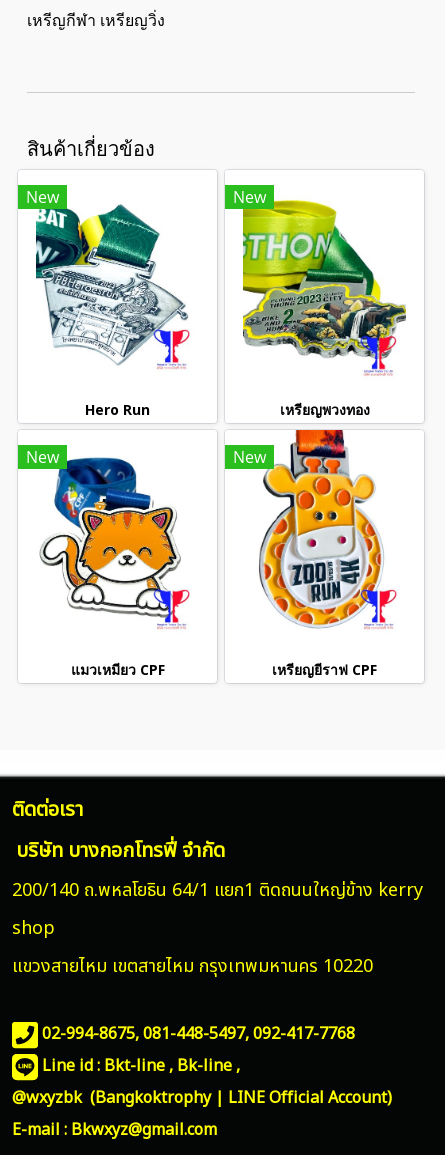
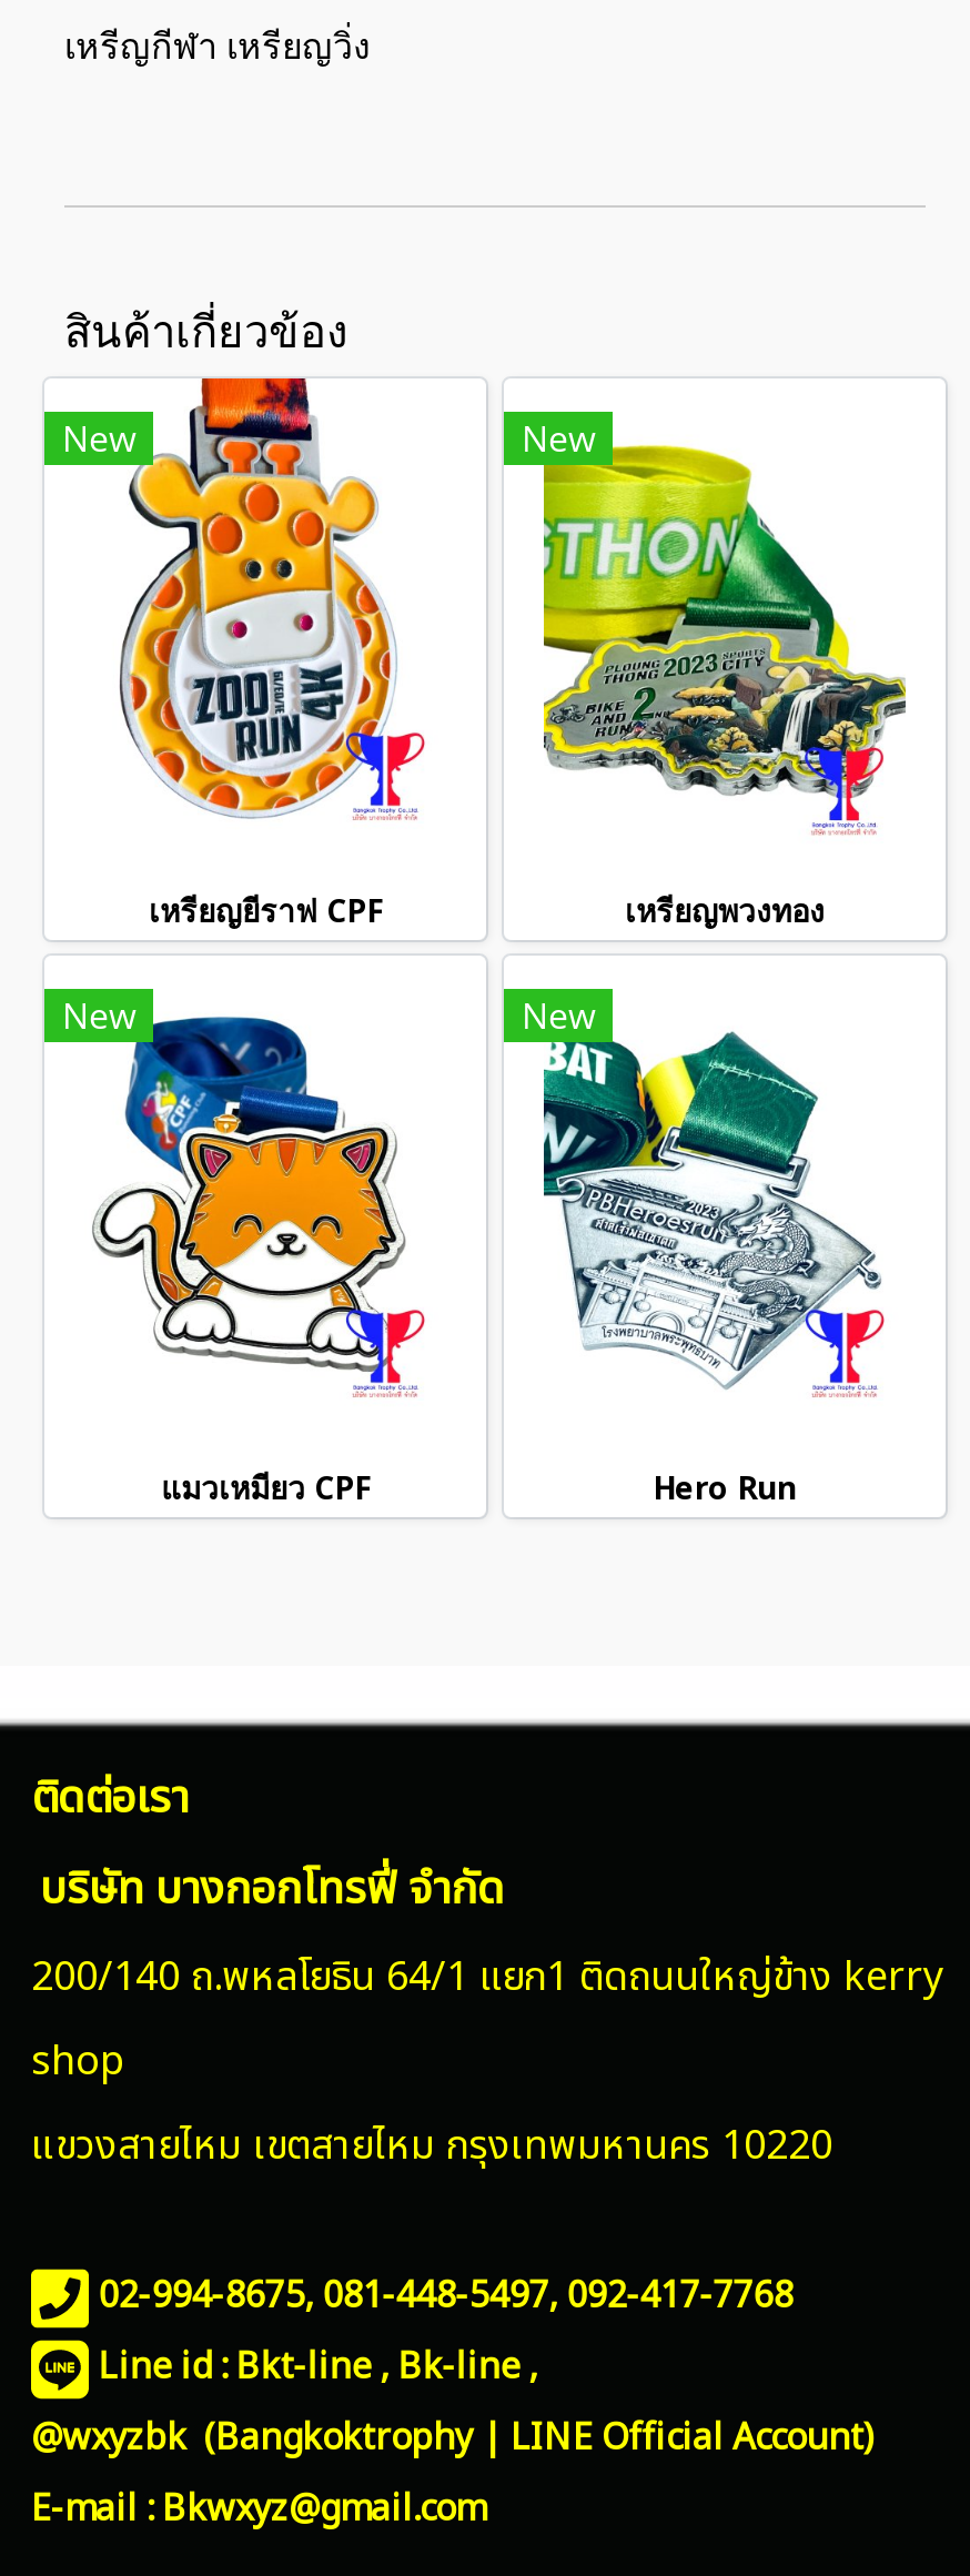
moved down: [image] | Hero Run

moved up: [image] | เหรียญยีราฟ CPF
